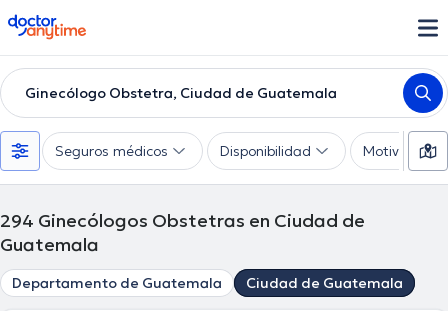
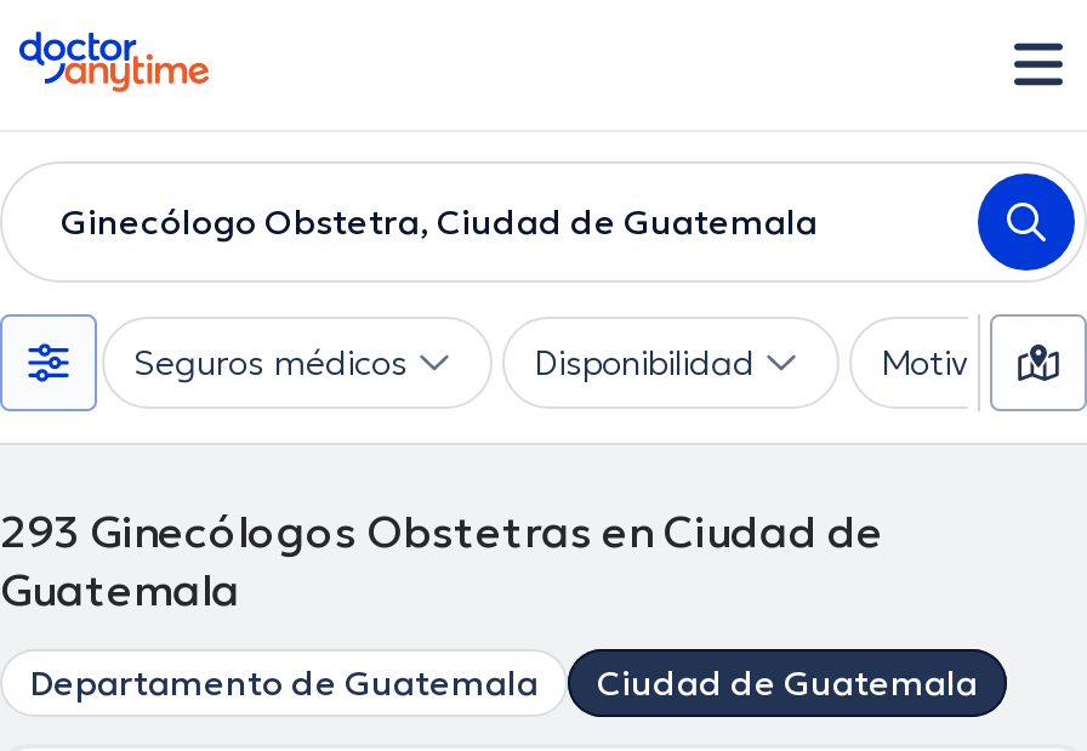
- 294 Ginecólogos Obstetras en Ciudad de
+ 293 Ginecólogos Obstetras en Ciudad de
